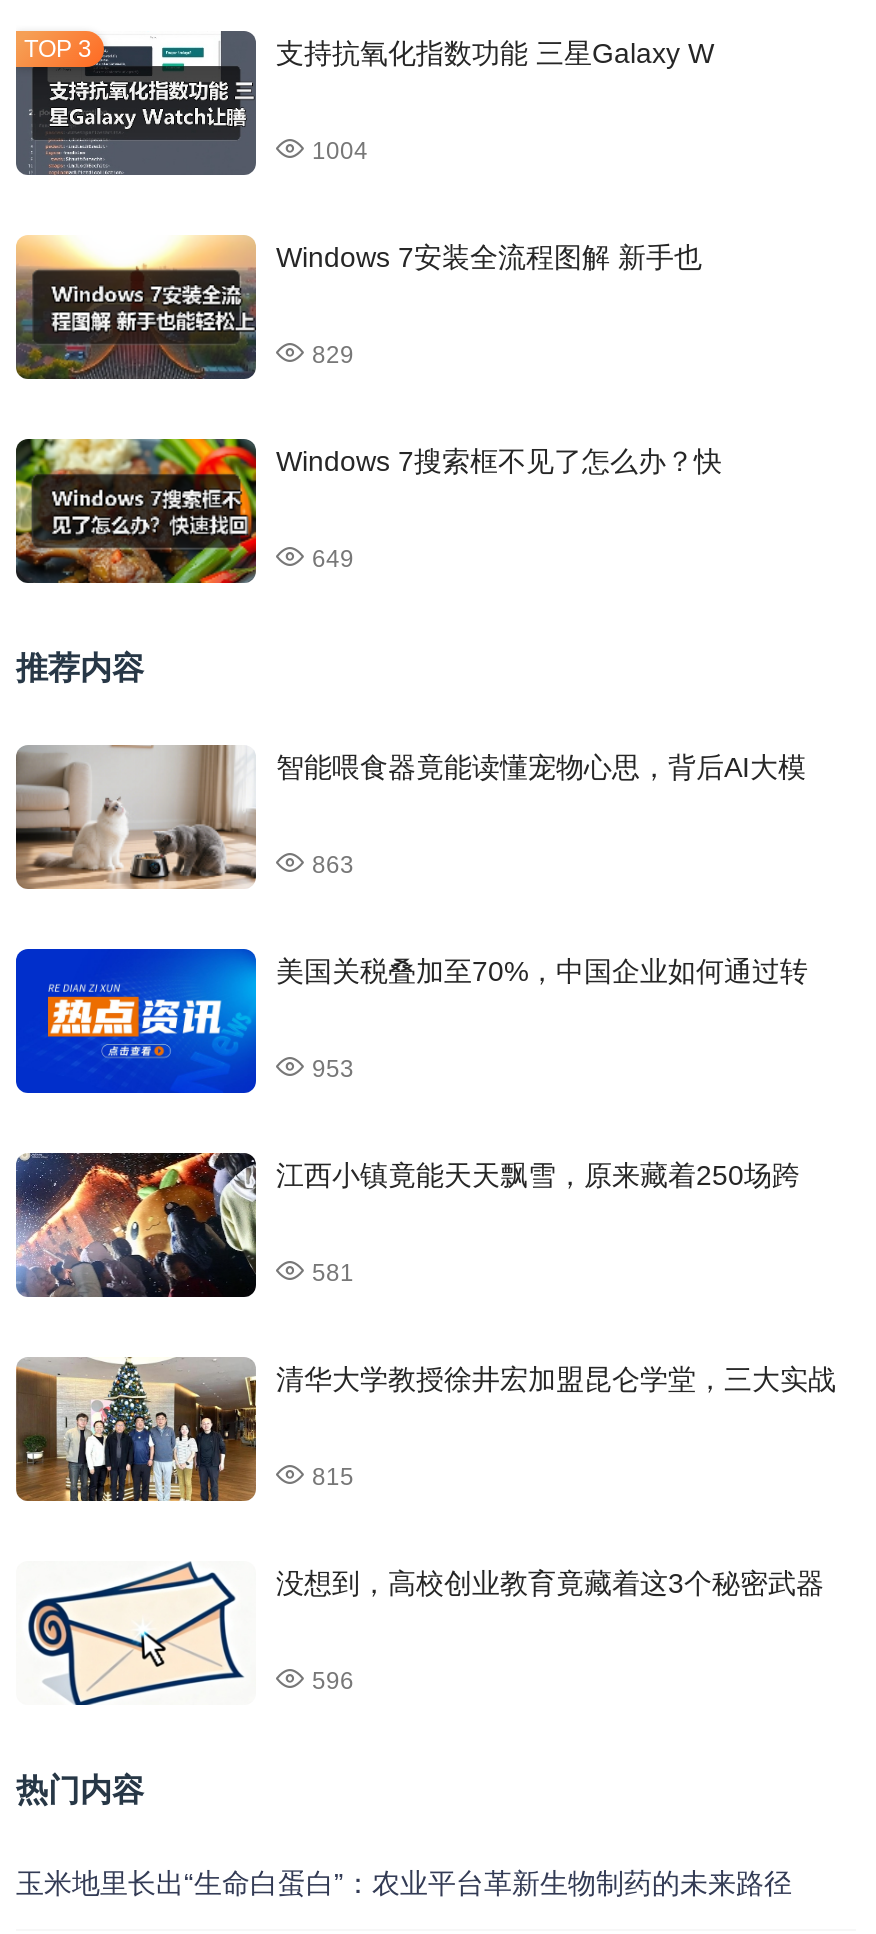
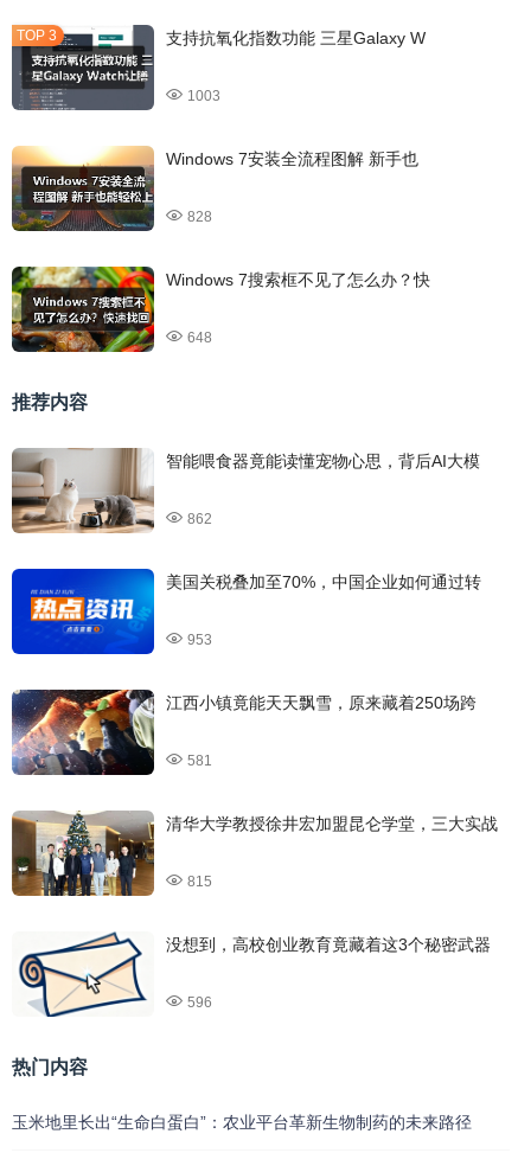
- 1004
+ 1003

- 829
+ 828

- 649
+ 648

- 863
+ 862
